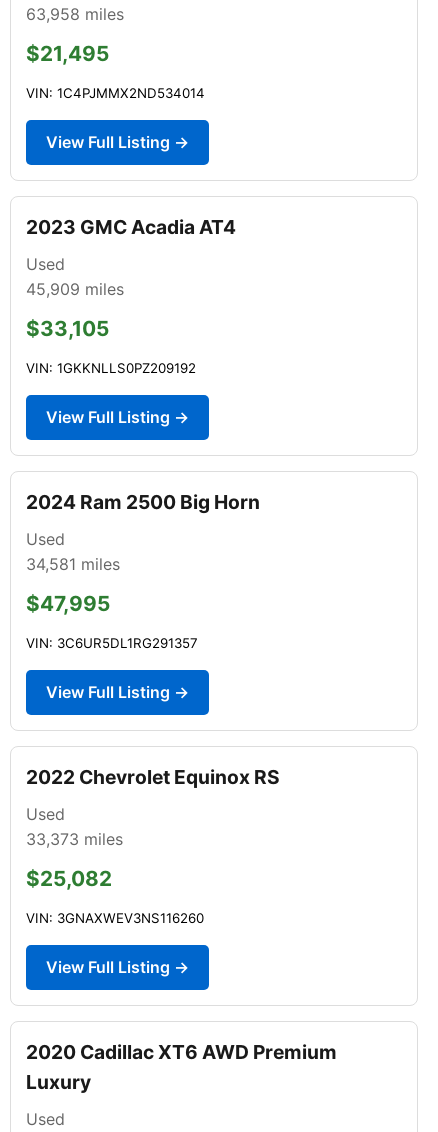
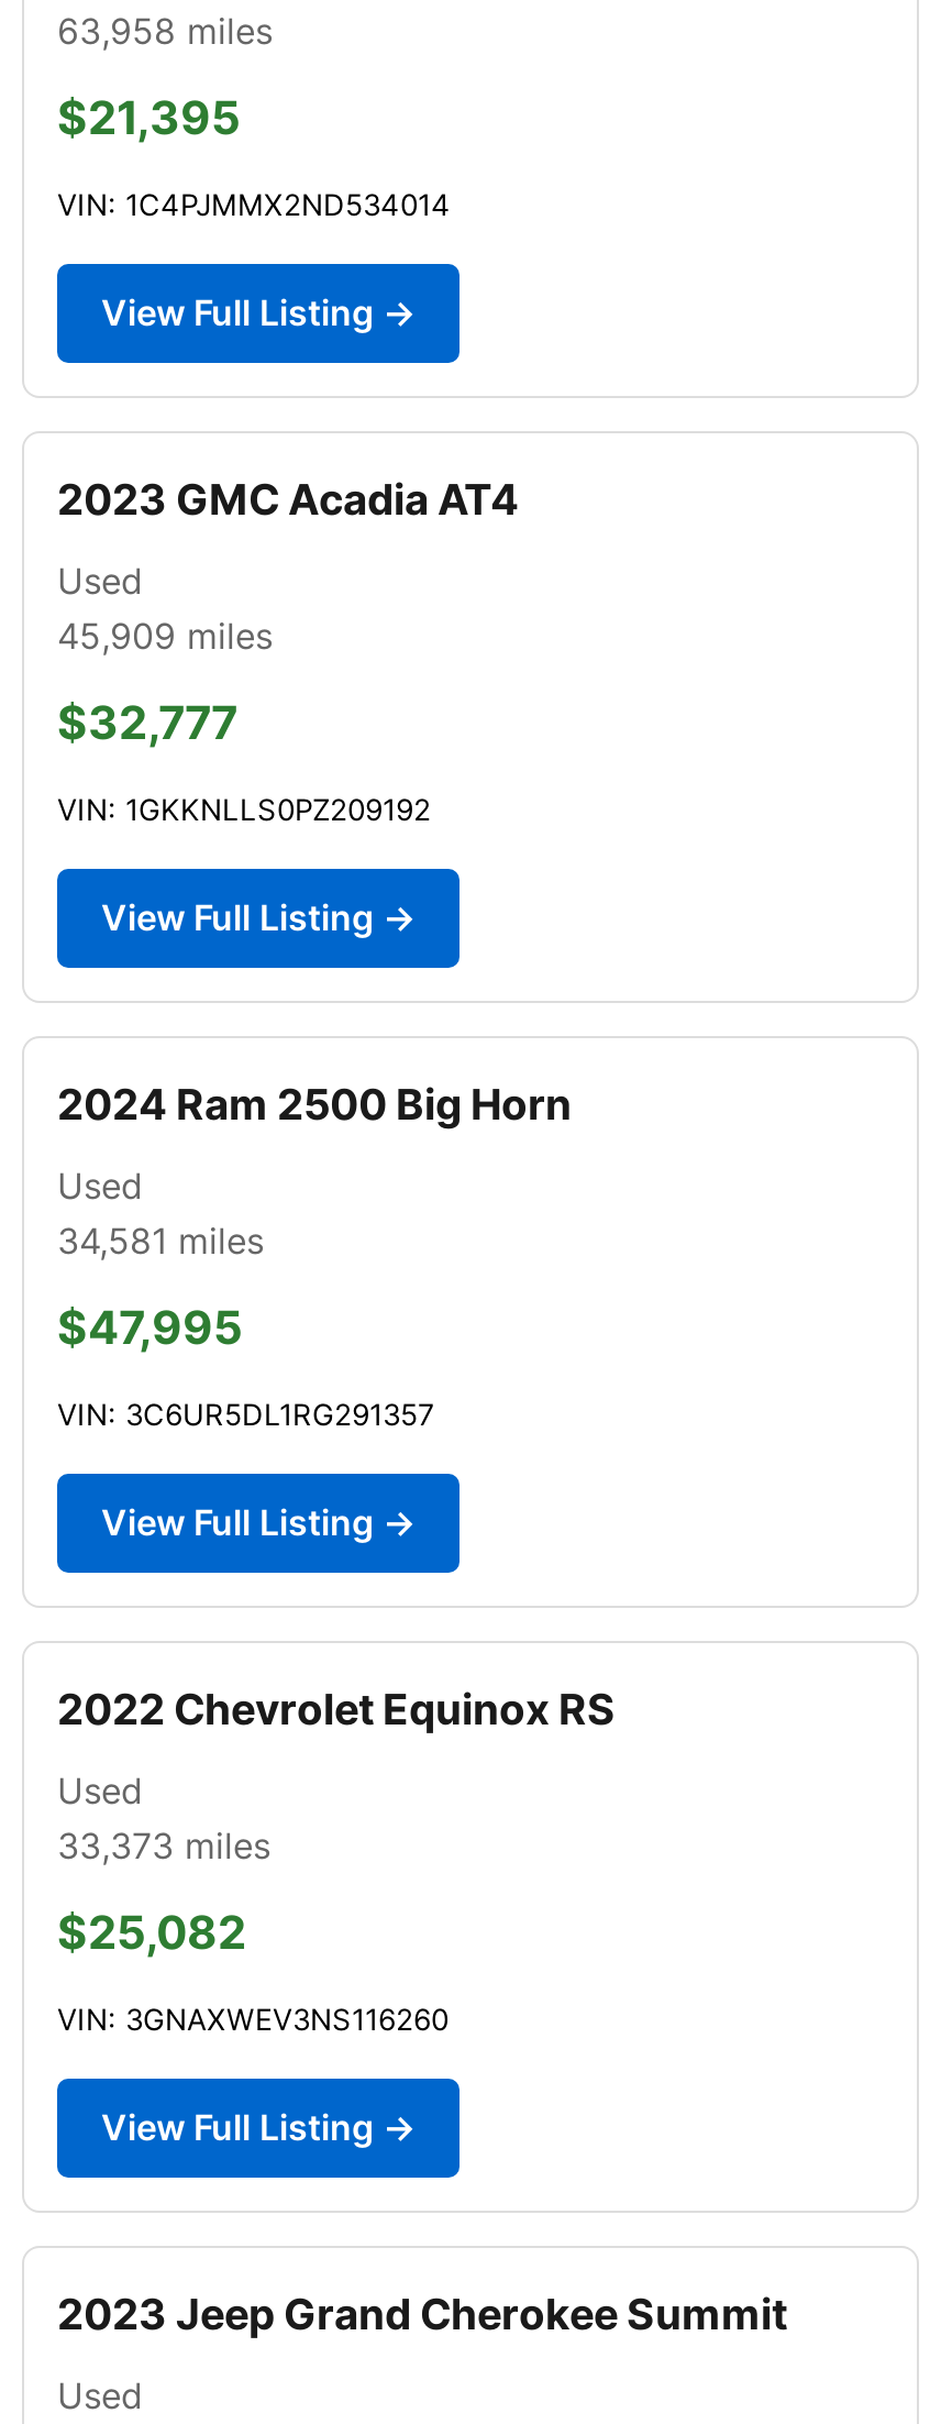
- $21,495
+ $21,395

- $33,105
+ $32,777

- 2020 Cadillac XT6 AWD Premium
- Luxury
+ 2023 Jeep Grand Cherokee Summit
